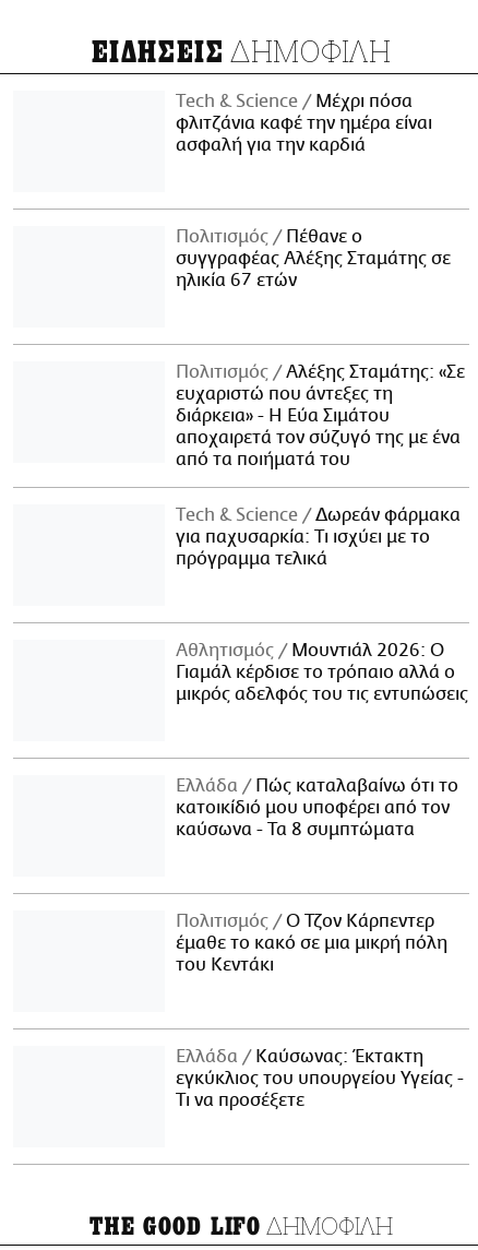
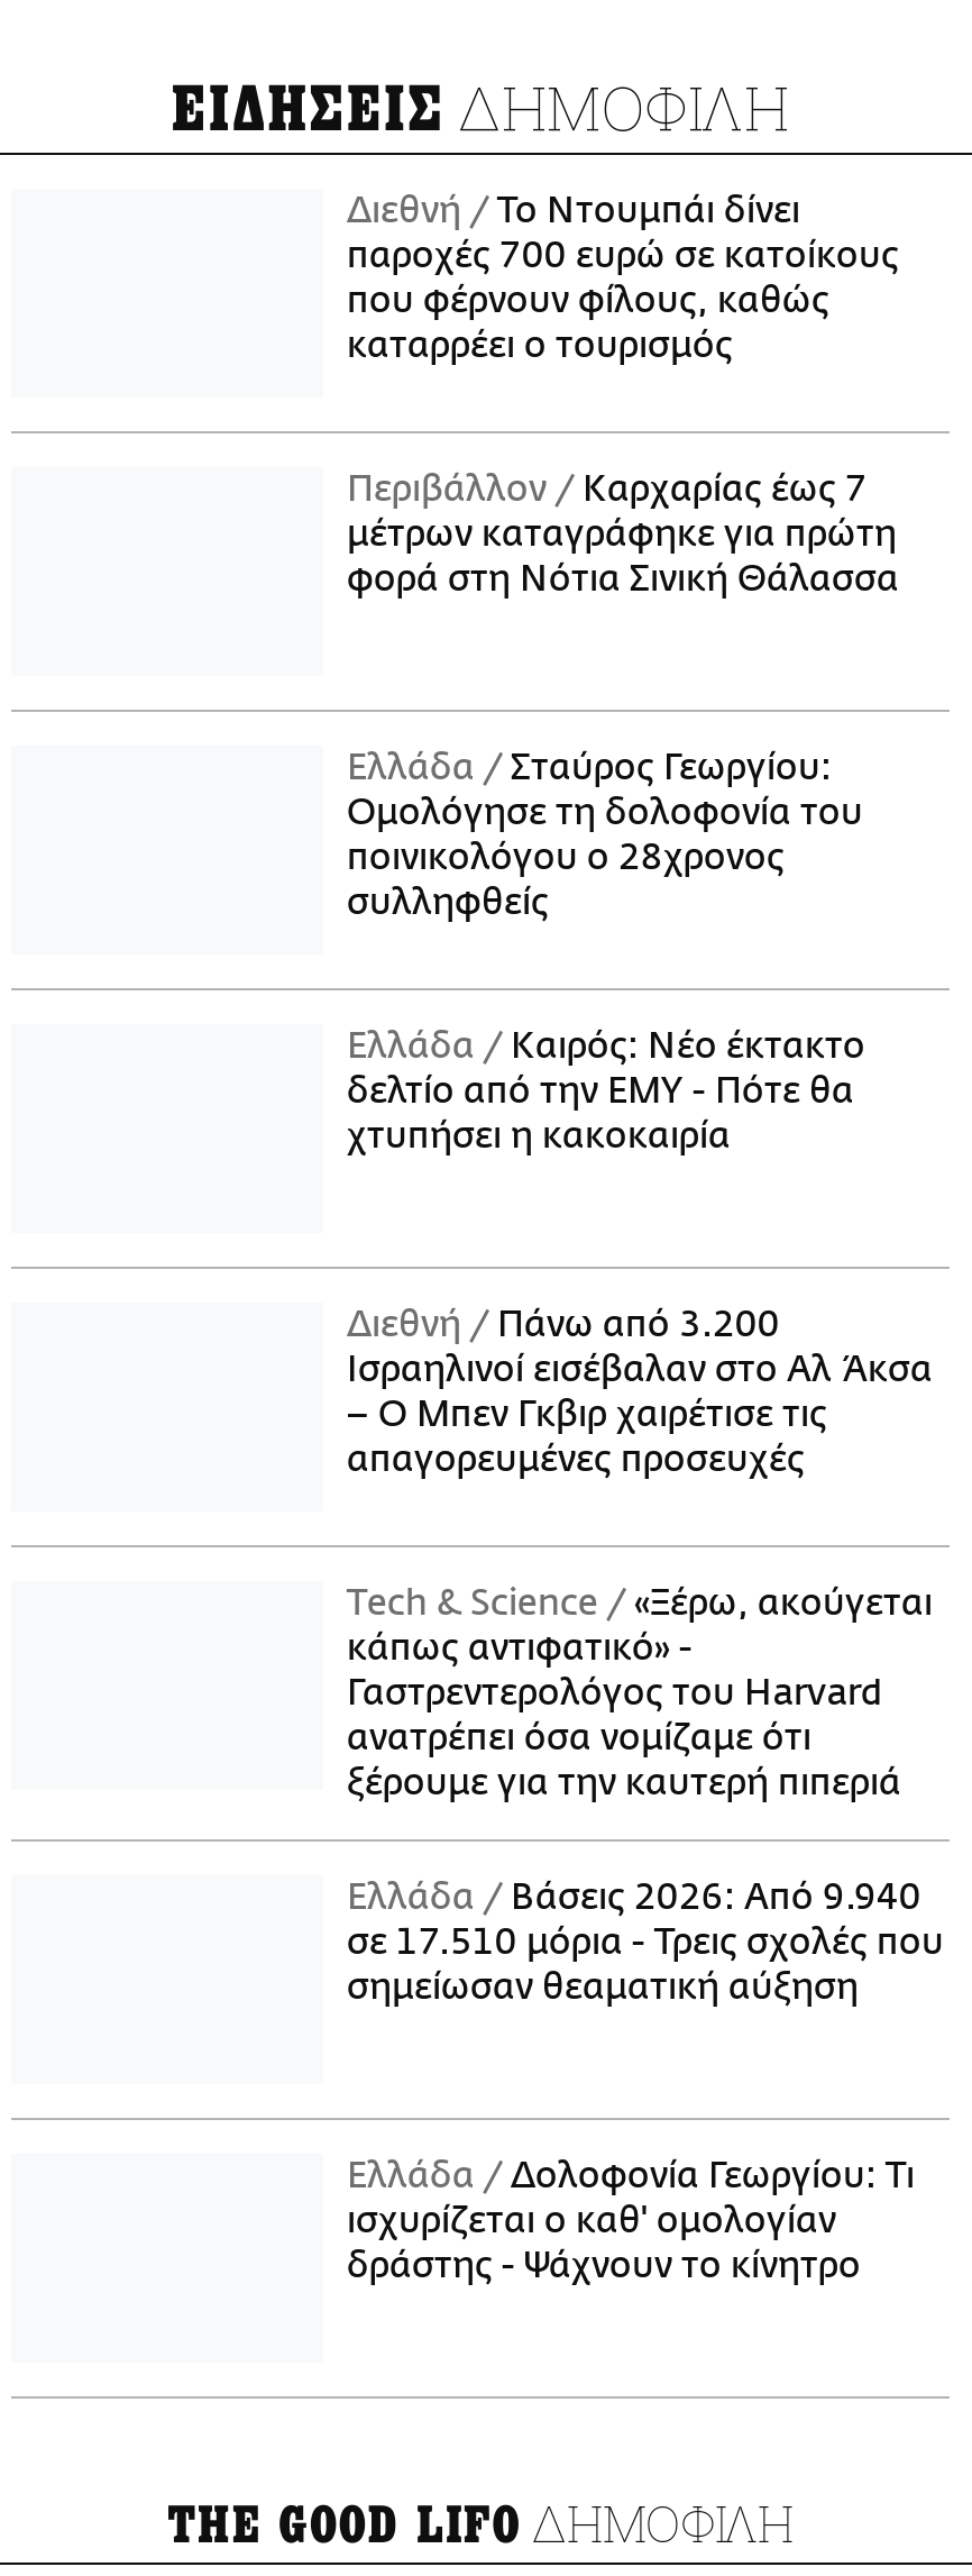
- Τech & Science Μέχρι πόσα
- φλιτζάνια καφέ την ημέρα είναι
- ασφαλή για την καρδιά
+ Διεθνή Το Ντουμπάι δίνει
+ παροχές 700 ευρώ σε κατοίκους
+ που φέρνουν φίλους, καθώς
+ καταρρέει ο τουρισμός

- Πολιτισμός Πέθανε ο
- συγγραφέας Αλέξης Σταμάτης σε
- ηλικία 67 ετών
+ Περιβάλλον Καρχαρίας έως 7
+ μέτρων καταγράφηκε για πρώτη
+ φορά στη Νότια Σινική Θάλασσα

- Πολιτισμός Αλέξης Σταμάτης: «Σε
- ευχαριστώ που άντεξες τη
- διάρκεια» - Η Εύα Σιμάτου
- αποχαιρετά τον σύζυγό της με ένα
- από τα ποιήματά του
+ Ελλάδα Σταύρος Γεωργίου:
+ Ομολόγησε τη δολοφονία του
+ ποινικολόγου ο 28χρονος
+ συλληφθείς

- Τech & Science Δωρεάν φάρμακα
- για παχυσαρκία: Τι ισχύει με το
- πρόγραμμα τελικά
+ Ελλάδα Καιρός: Νέο έκτακτο
+ δελτίο από την ΕΜΥ - Πότε θα
+ χτυπήσει η κακοκαιρία

- Αθλητισμός Μουντιάλ 2026: Ο
- Γιαμάλ κέρδισε το τρόπαιο αλλά ο
- μικρός αδελφός του τις εντυπώσεις
+ Διεθνή Πάνω από 3.200
+ Ισραηλινοί εισέβαλαν στο Αλ Άκσα
+ – Ο Μπεν Γκβιρ χαιρέτισε τις
+ απαγορευμένες προσευχές

- Ελλάδα Πώς καταλαβαίνω ότι το
- κατοικίδιό μου υποφέρει από τον
- καύσωνα - Τα 8 συμπτώματα
+ Τech & Science «Ξέρω, ακούγεται
+ κάπως αντιφατικό» -
+ Γαστρεντερολόγος του Harvard
+ ανατρέπει όσα νομίζαμε ότι
+ ξέρουμε για την καυτερή πιπεριά

- Πολιτισμός Ο Τζον Κάρπεντερ
- έμαθε το κακό σε μια μικρή πόλη
- του Κεντάκι
+ Ελλάδα Βάσεις 2026: Από 9.940
+ σε 17.510 μόρια - Τρεις σχολές που
+ σημείωσαν θεαματική αύξηση

- Ελλάδα Καύσωνας: Έκτακτη
- εγκύκλιος του υπουργείου Υγείας -
- Τι να προσέξετε
+ Ελλάδα Δολοφονία Γεωργίου: Τι
+ ισχυρίζεται ο καθ' ομολογίαν
+ δράστης - Ψάχνουν το κίνητρο
